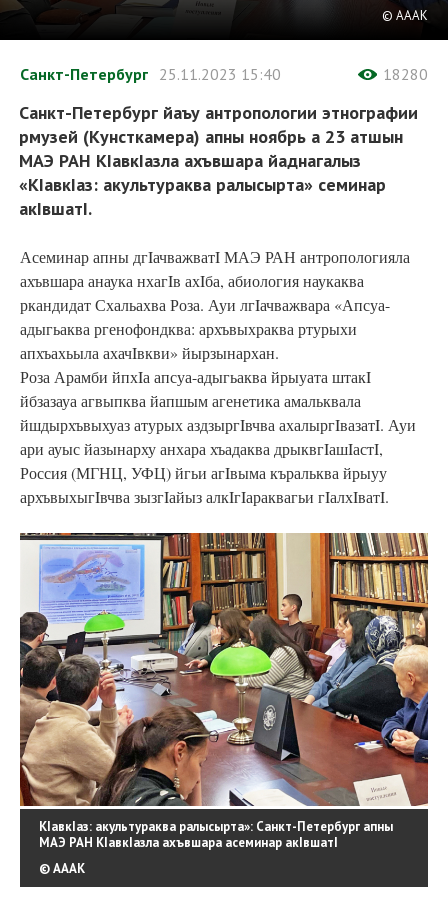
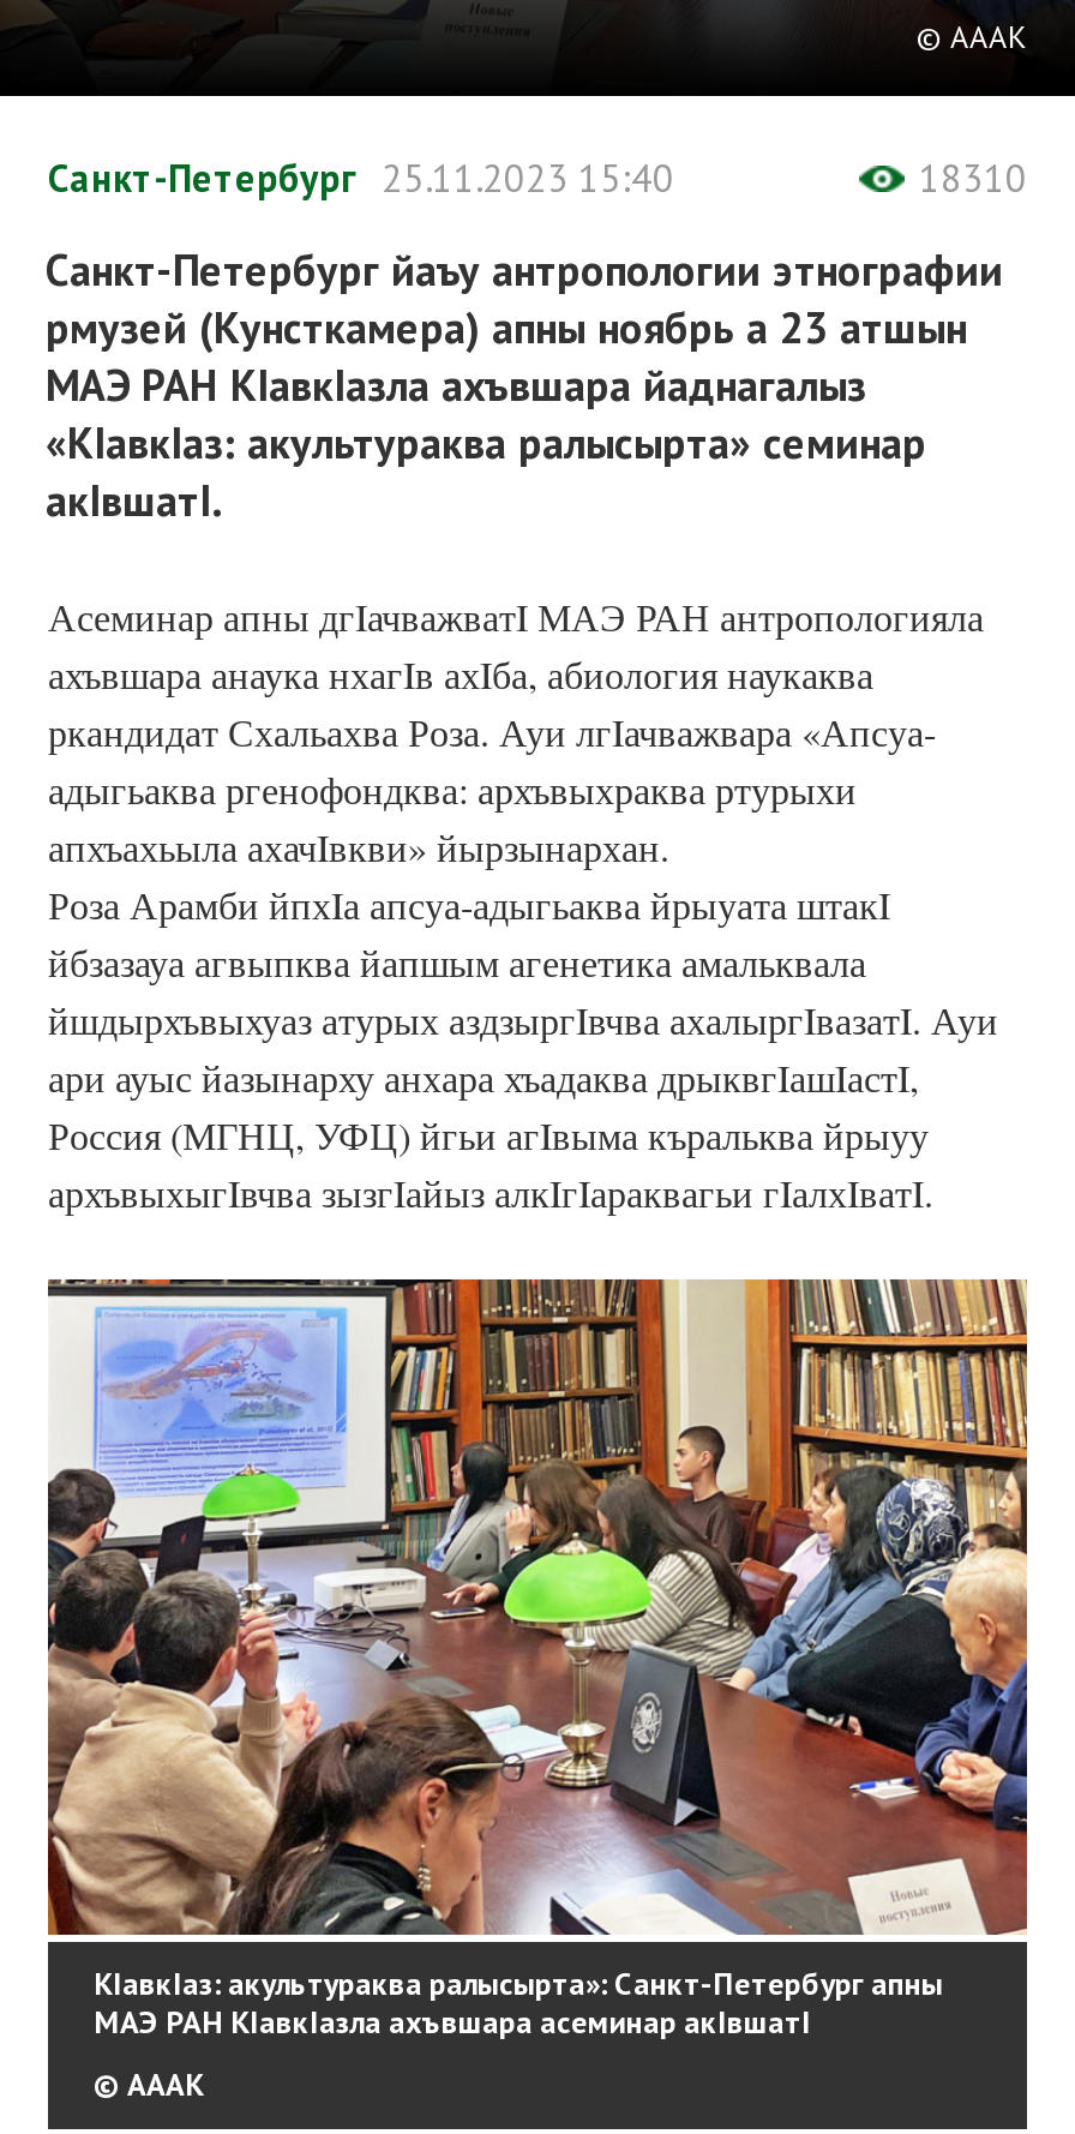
- 18280
+ 18310
